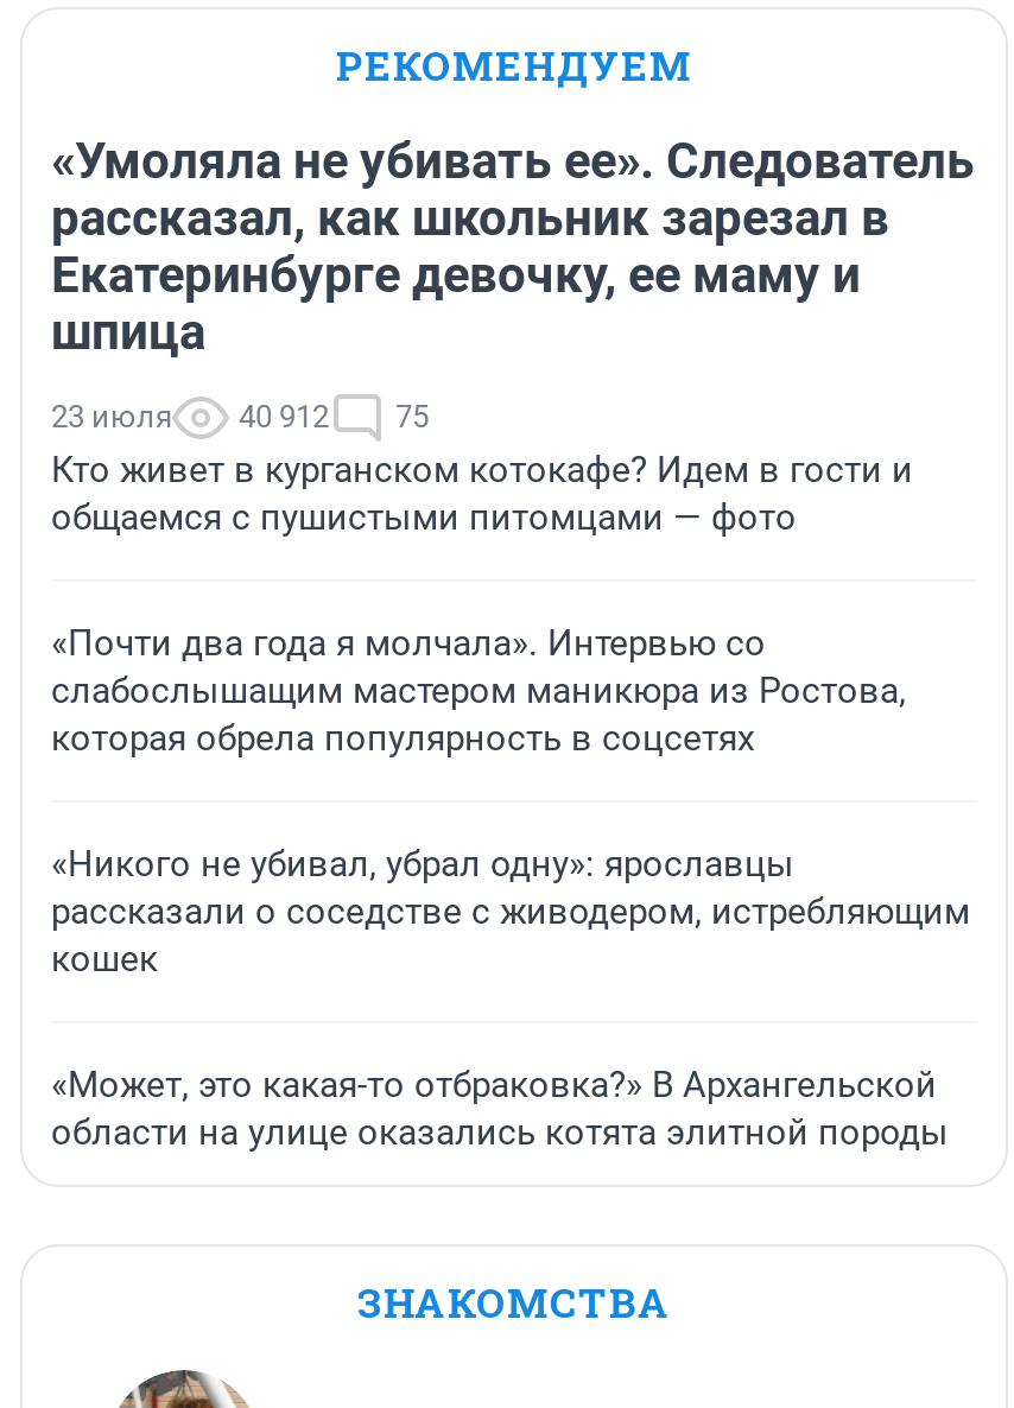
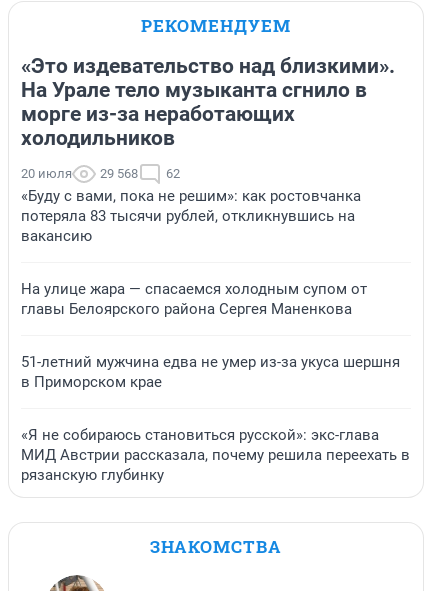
- «Умоляла не убивать ее». Следователь
- рассказал, как школьник зарезал в
- Екатеринбурге девочку, ее маму и
- шпица
+ «Это издевательство над близкими».
+ На Урале тело музыканта сгнило в
+ морге из-за неработающих
+ холодильников

- 23 июля
- 40 912
- 75
- Кто живет в курганском котокафе? Идем в гости и
- общаемся с пушистыми питомцами — фото
+ 20 июля
+ 29 568
+ 62
+ «Буду с вами, пока не решим»: как ростовчанка
+ потеряла 83 тысячи рублей, откликнувшись на
+ вакансию

- «Почти два года я молчала». Интервью со
- слабослышащим мастером маникюра из Ростова,
- которая обрела популярность в соцсетях
+ На улице жара — спасаемся холодным супом от
+ главы Белоярского района Сергея Маненкова

- «Никого не убивал, убрал одну»: ярославцы
- рассказали о соседстве с живодером, истребляющим
- кошек
+ 51-летний мужчина едва не умер из-за укуса шершня
+ в Приморском крае

- «Может, это какая-то отбраковка?» В Архангельской
- области на улице оказались котята элитной породы
+ «Я не собираюсь становиться русской»: экс-глава
+ МИД Австрии рассказала, почему решила переехать в
+ рязанскую глубинку
